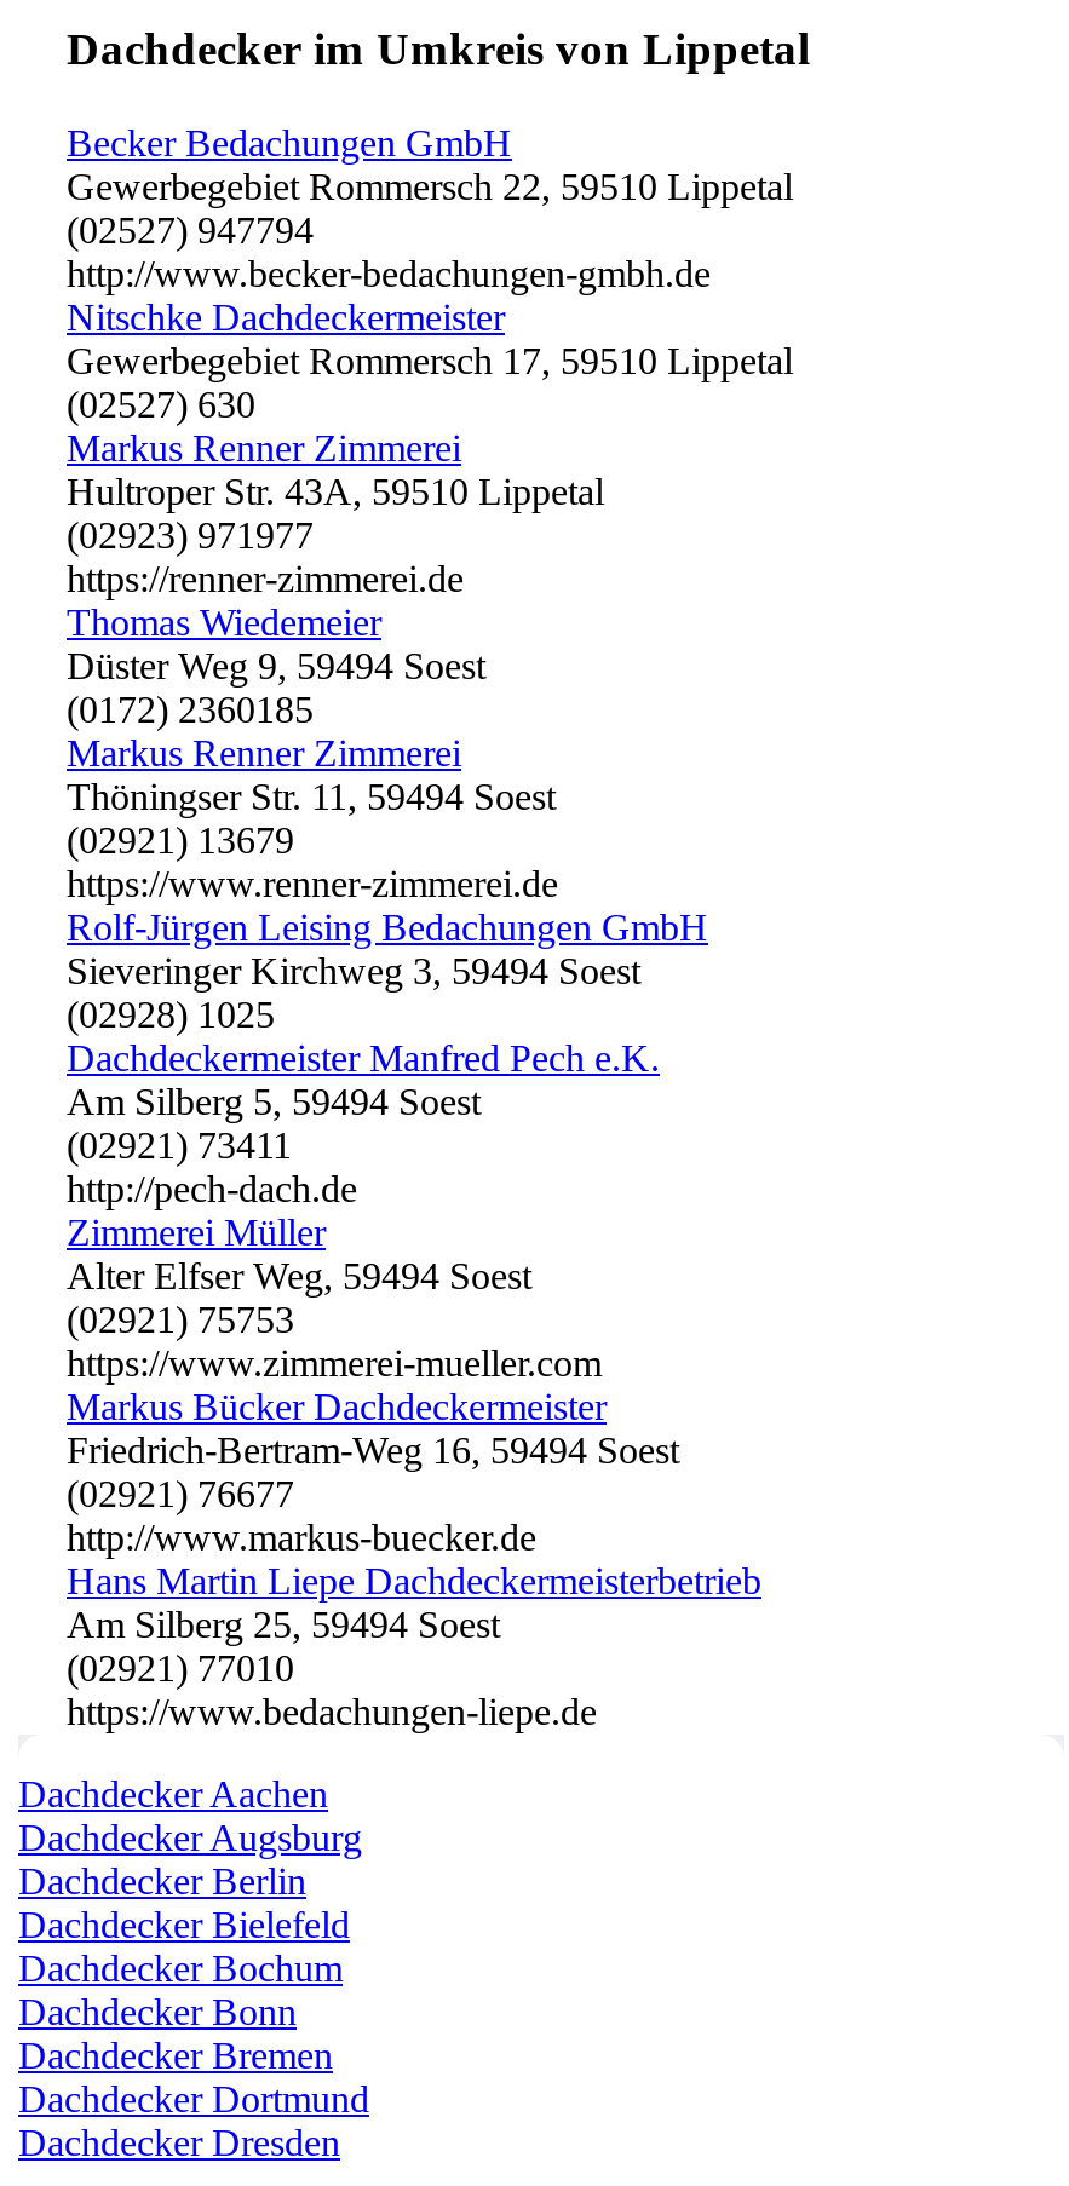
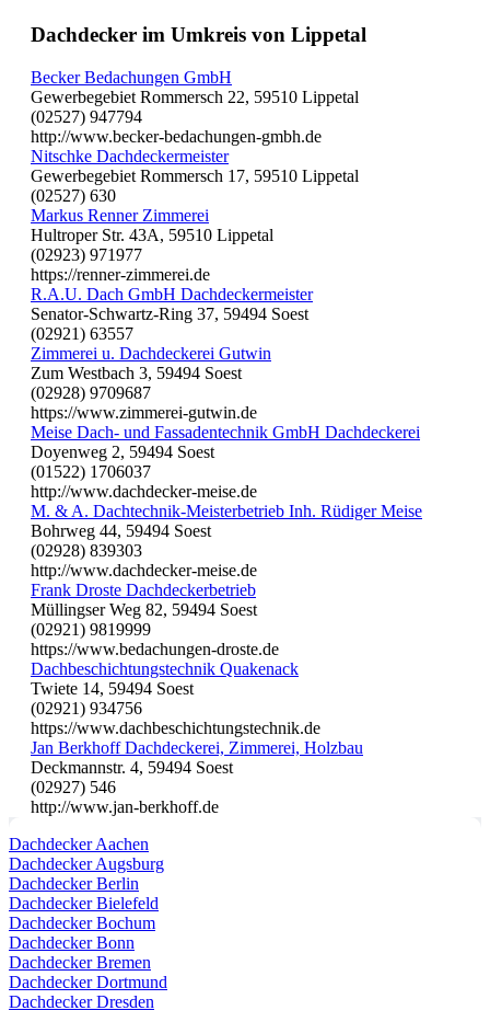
- Thomas Wiedemeier
- Düster Weg 9, 59494 Soest
- (0172) 2360185
- Markus Renner Zimmerei
- Thöningser Str. 11, 59494 Soest
- (02921) 13679
- https://www.renner-zimmerei.de
- Rolf-Jürgen Leising Bedachungen GmbH
- Sieveringer Kirchweg 3, 59494 Soest
- (02928) 1025
- Dachdeckermeister Manfred Pech e.K.
- Am Silberg 5, 59494 Soest
- (02921) 73411
- http://pech-dach.de
- Zimmerei Müller
- Alter Elfser Weg, 59494 Soest
- (02921) 75753
- https://www.zimmerei-mueller.com
- Markus Bücker Dachdeckermeister
- Friedrich-Bertram-Weg 16, 59494 Soest
- (02921) 76677
- http://www.markus-buecker.de
- Hans Martin Liepe Dachdeckermeisterbetrieb
- Am Silberg 25, 59494 Soest
- (02921) 77010
- https://www.bedachungen-liepe.de
+ R.A.U. Dach GmbH Dachdeckermeister
+ Senator-Schwartz-Ring 37, 59494 Soest
+ (02921) 63557
+ Zimmerei u. Dachdeckerei Gutwin
+ Zum Westbach 3, 59494 Soest
+ (02928) 9709687
+ https://www.zimmerei-gutwin.de
+ Meise Dach- und Fassadentechnik GmbH Dachdeckerei
+ Doyenweg 2, 59494 Soest
+ (01522) 1706037
+ http://www.dachdecker-meise.de
+ M. & A. Dachtechnik-Meisterbetrieb Inh. Rüdiger Meise
+ Bohrweg 44, 59494 Soest
+ (02928) 839303
+ http://www.dachdecker-meise.de
+ Frank Droste Dachdeckerbetrieb
+ Müllingser Weg 82, 59494 Soest
+ (02921) 9819999
+ https://www.bedachungen-droste.de
+ Dachbeschichtungstechnik Quakenack
+ Twiete 14, 59494 Soest
+ (02921) 934756
+ https://www.dachbeschichtungstechnik.de
+ Jan Berkhoff Dachdeckerei, Zimmerei, Holzbau
+ Deckmannstr. 4, 59494 Soest
+ (02927) 546
+ http://www.jan-berkhoff.de
